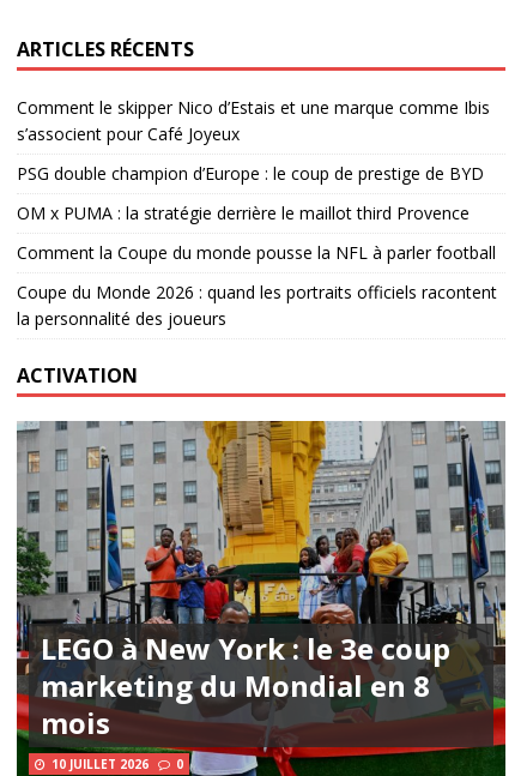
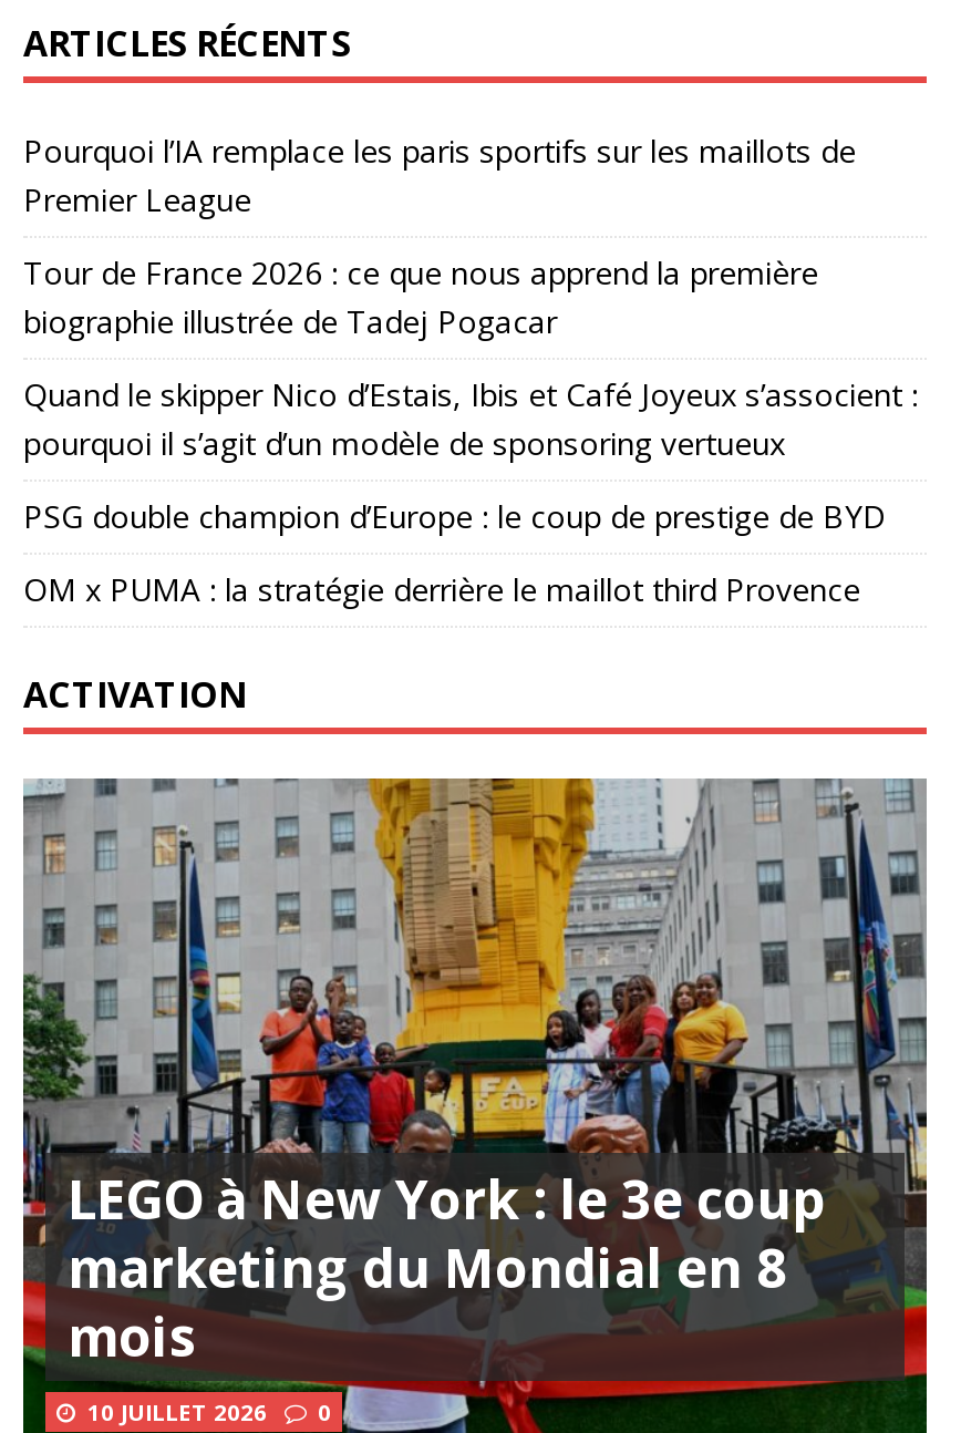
- Comment le skipper Nico d’Estais et une marque comme Ibis
- s’associent pour Café Joyeux
+ Pourquoi l’IA remplace les paris sportifs sur les maillots de
+ Premier League
+ Tour de France 2026 : ce que nous apprend la première
+ biographie illustrée de Tadej Pogacar
+ Quand le skipper Nico d’Estais, Ibis et Café Joyeux s’associent :
+ pourquoi il s’agit d’un modèle de sponsoring vertueux

moved down: PSG double champion d’Europe : le coup de prestige de BYD | OM x PUMA : la stratégie derrière le maillot third Provence

- Comment la Coupe du monde pousse la NFL à parler football
- Coupe du Monde 2026 : quand les portraits officiels racontent
- la personnalité des joueurs
